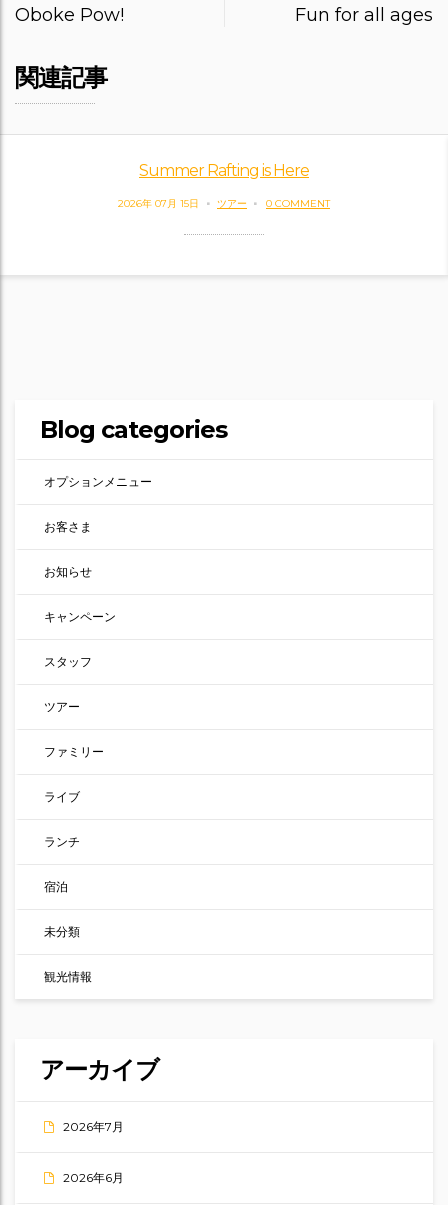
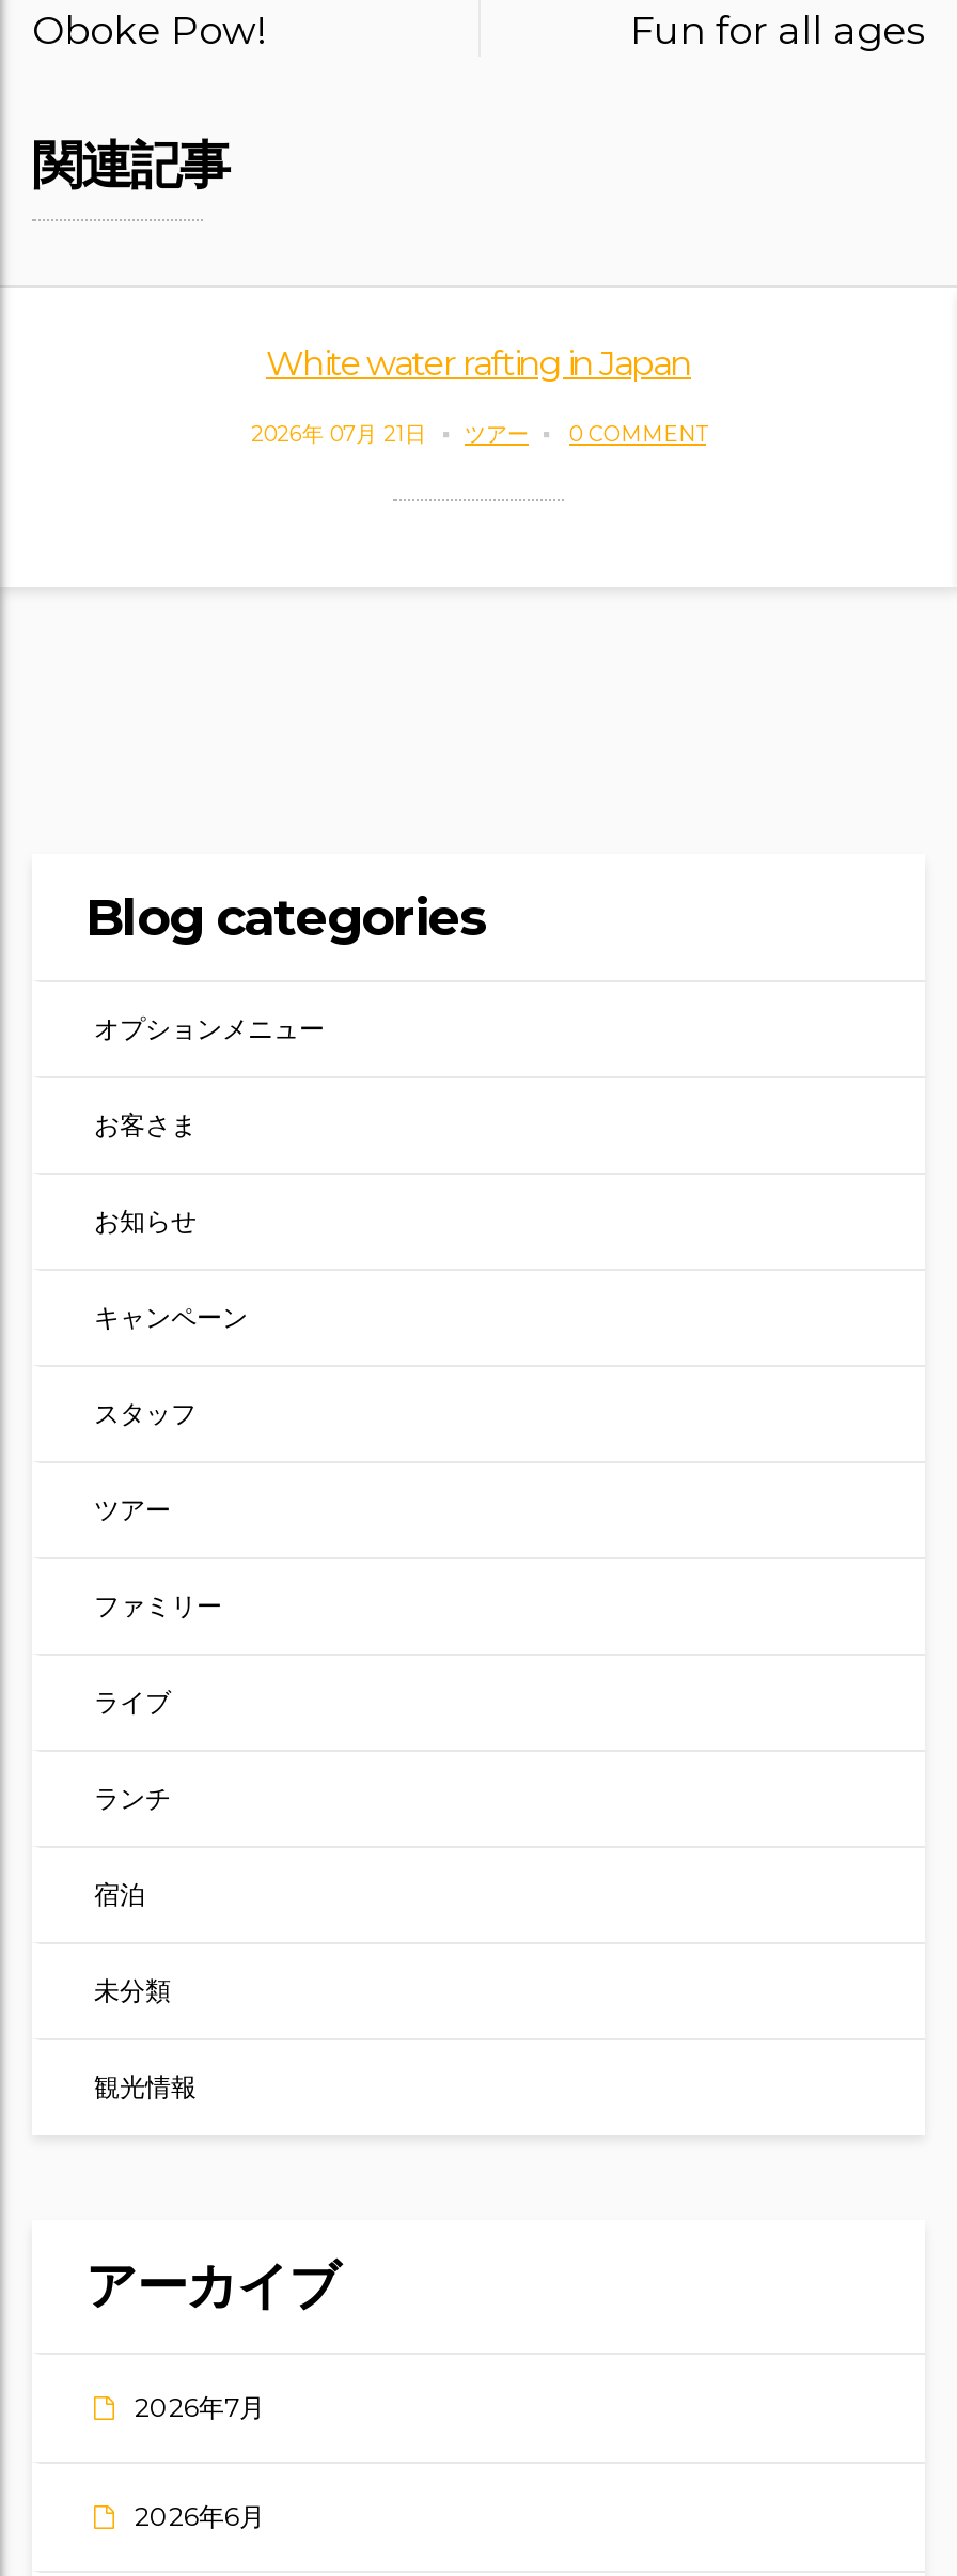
- Summer Rafting is Here
+ White water rafting in Japan

- 2026年 07月 15日
+ 2026年 07月 21日
